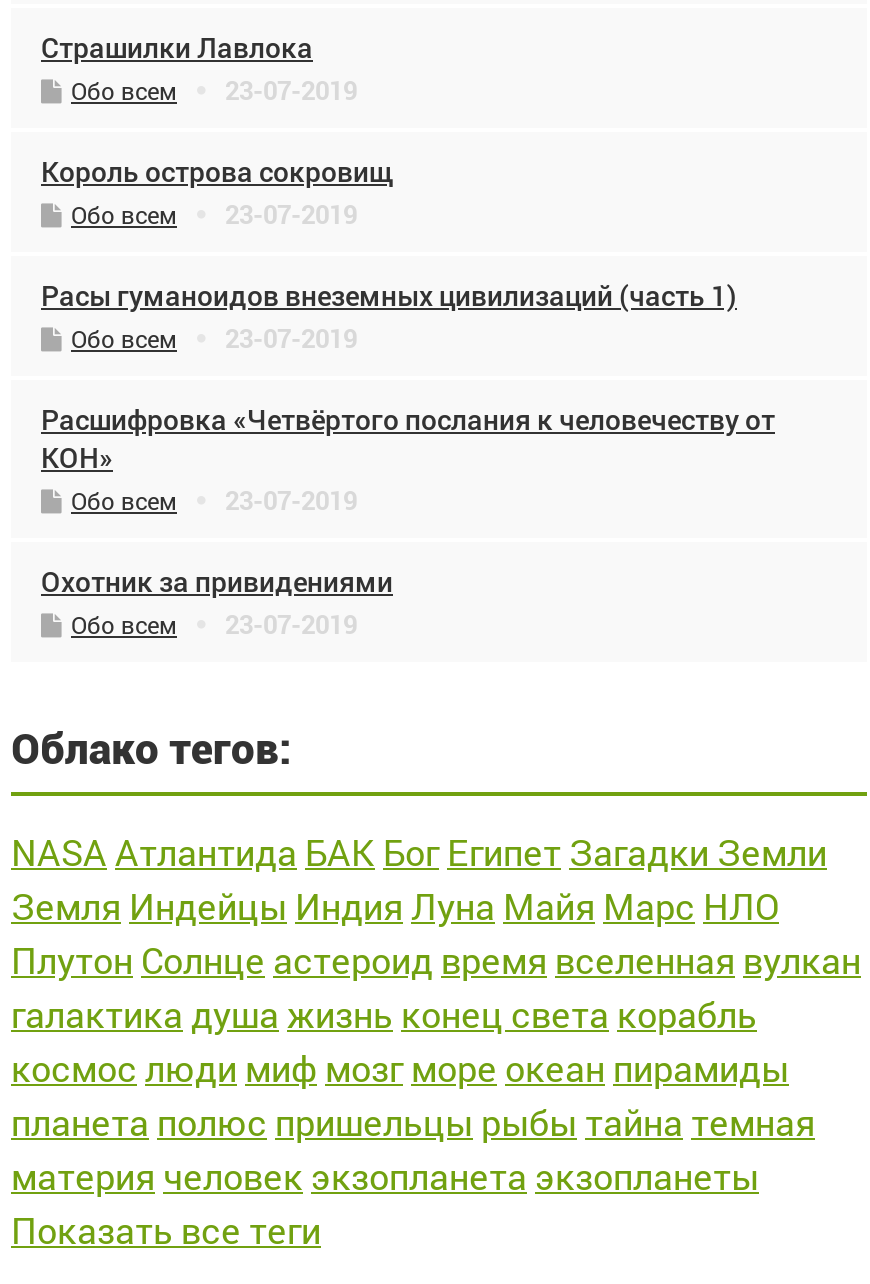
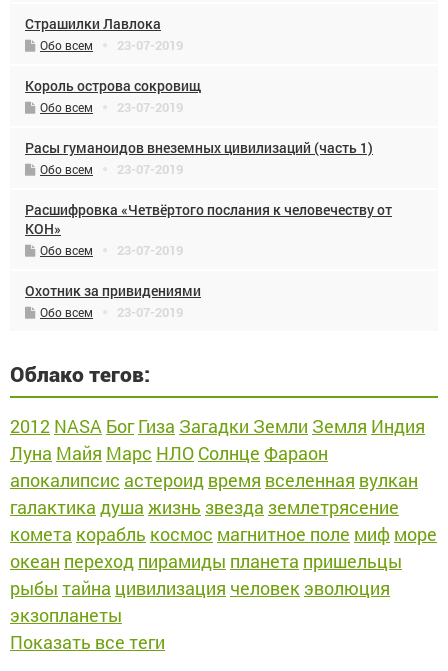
- NASA Атлантида БАК Бог Египет Загадки Земли
- Земля Индейцы Индия Луна Майя Марс НЛО
- Плутон Солнце астероид время вселенная вулкан
- галактика душа жизнь конец света корабль
- космос люди миф мозг море океан пирамиды
- планета полюс пришельцы рыбы тайна темная
- материя человек экзопланета экзопланеты
+ 2012 NASA Бог Гиза Загадки Земли Земля Индия
+ Луна Майя Марс НЛО Солнце Фараон
+ апокалипсис астероид время вселенная вулкан
+ галактика душа жизнь звезда землетрясение
+ комета корабль космос магнитное поле миф море
+ океан переход пирамиды планета пришельцы
+ рыбы тайна цивилизация человек эволюция
+ экзопланеты
